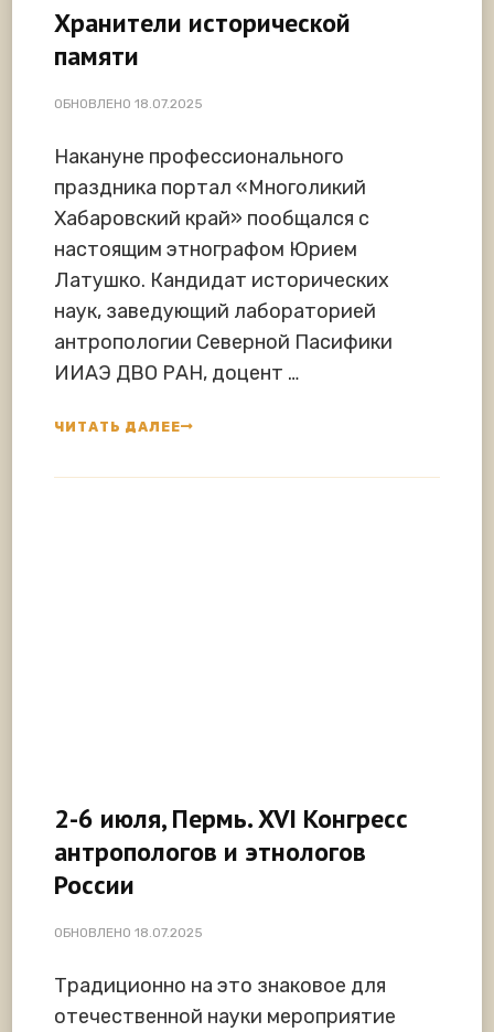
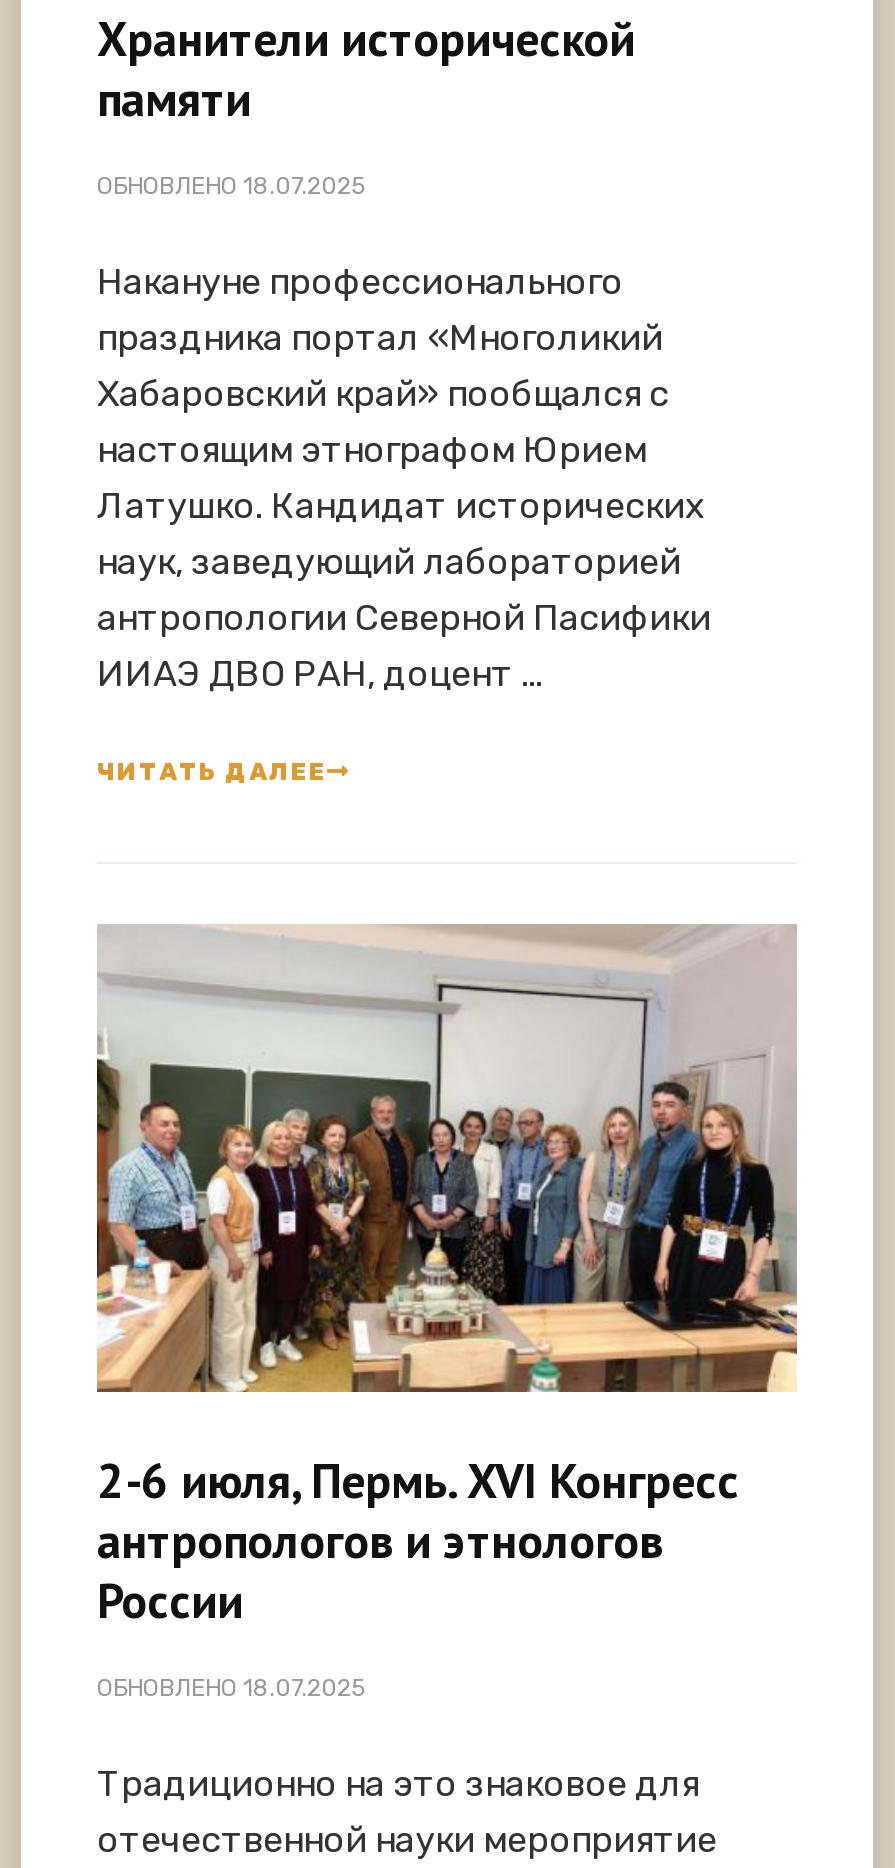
+ [image]
